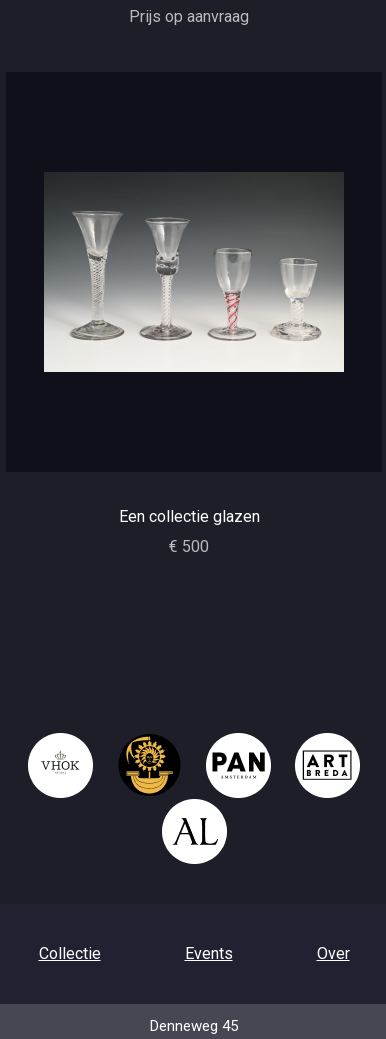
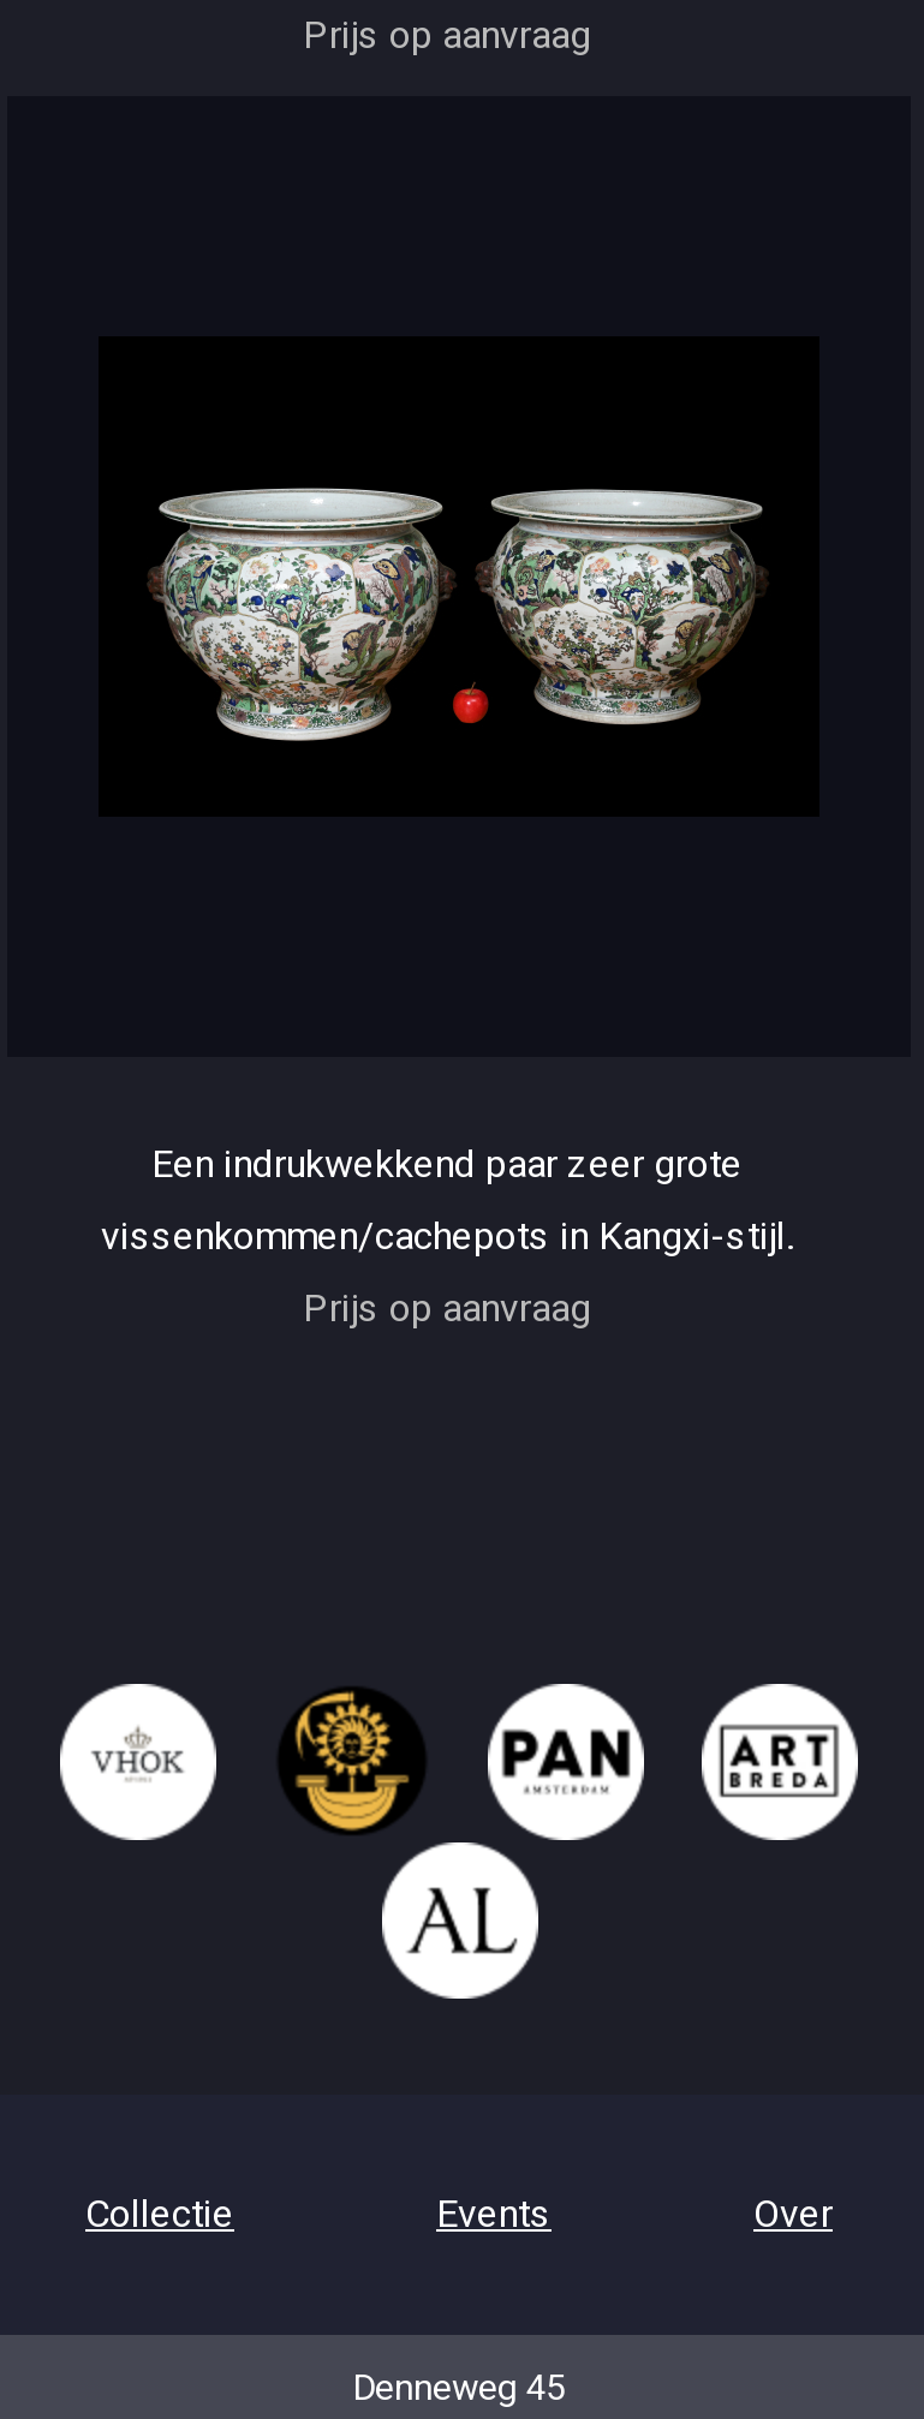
- [image]
+ [image]

- Een collectie glazen
- € 500
+ Een indrukwekkend paar zeer grote
+ vissenkommen/cachepots in Kangxi-stijl.
+ Prijs op aanvraag
